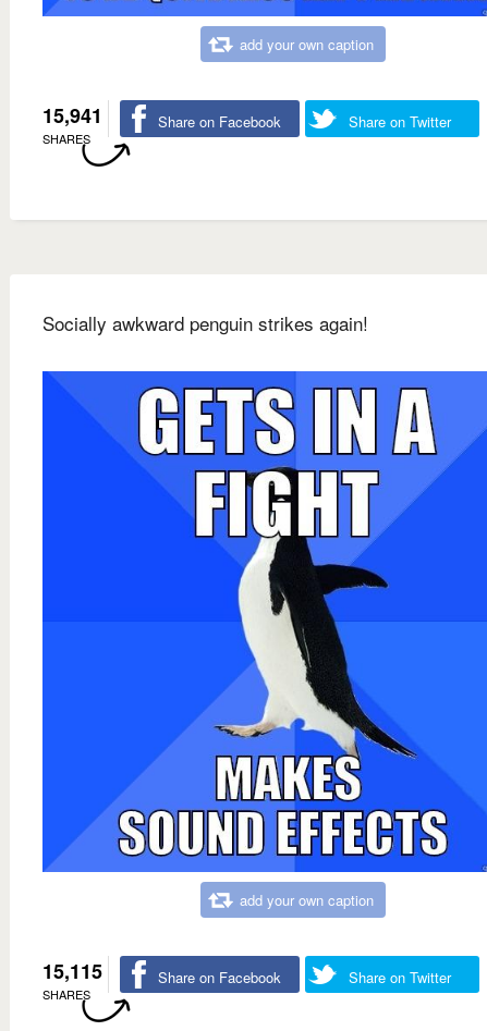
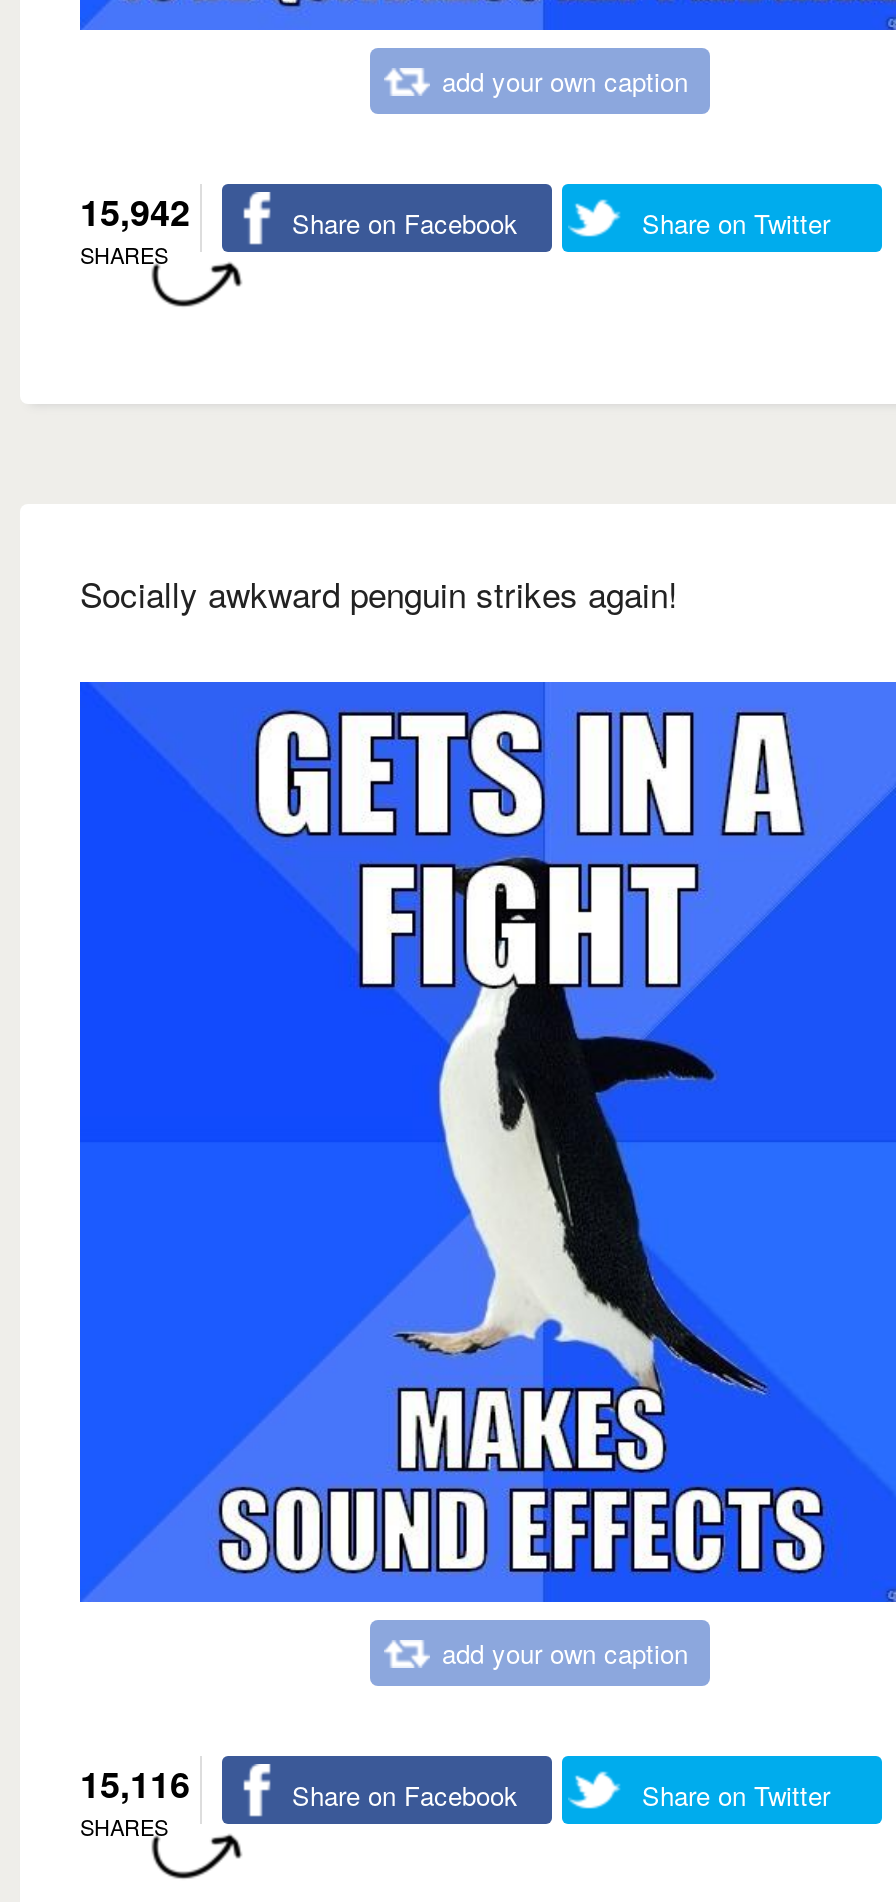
- 15,941
+ 15,942

- 15,115
+ 15,116
